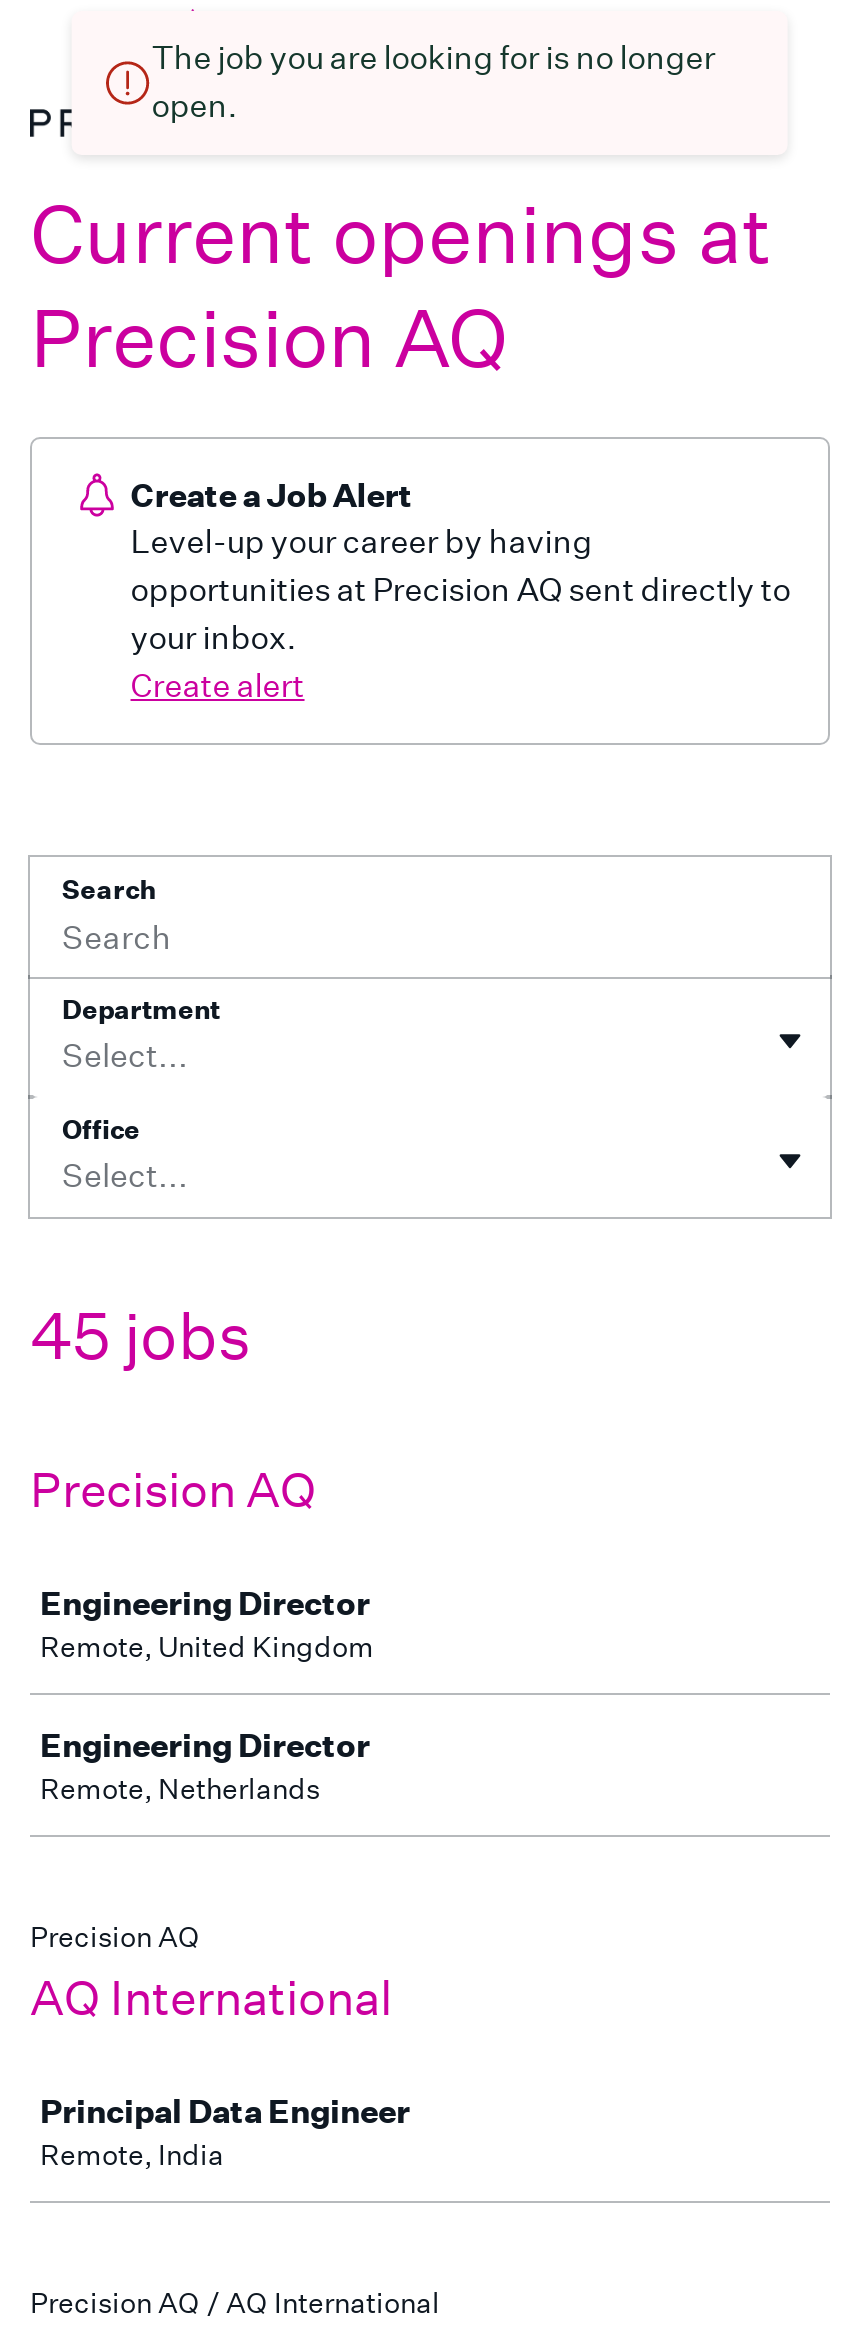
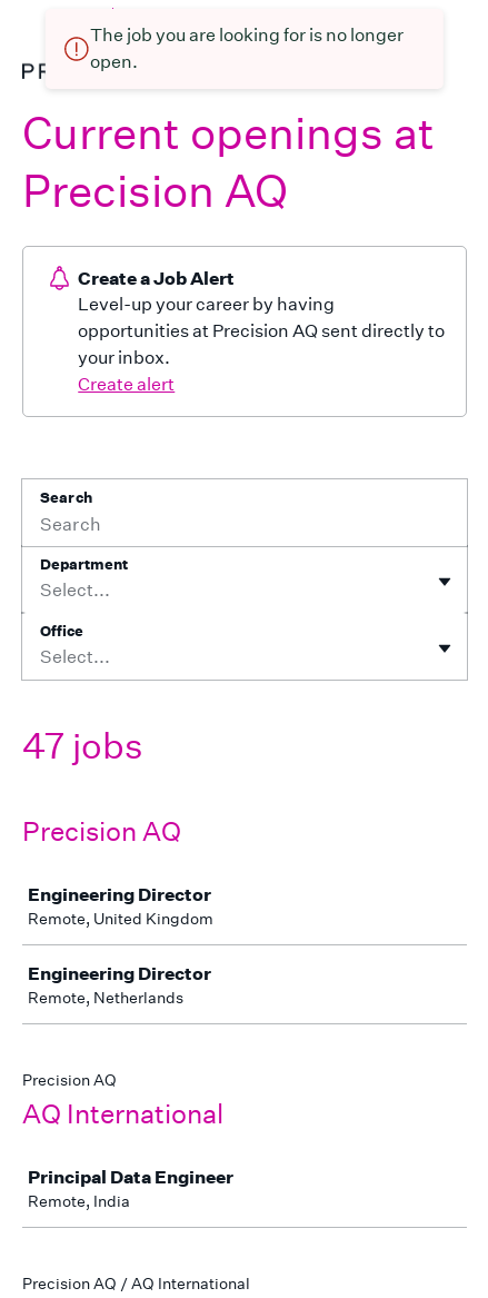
- 45 jobs
+ 47 jobs
